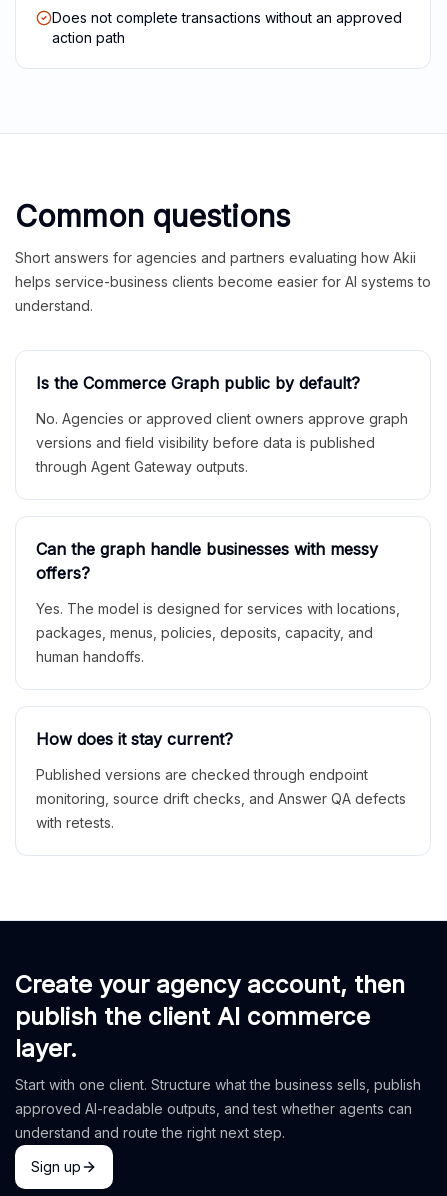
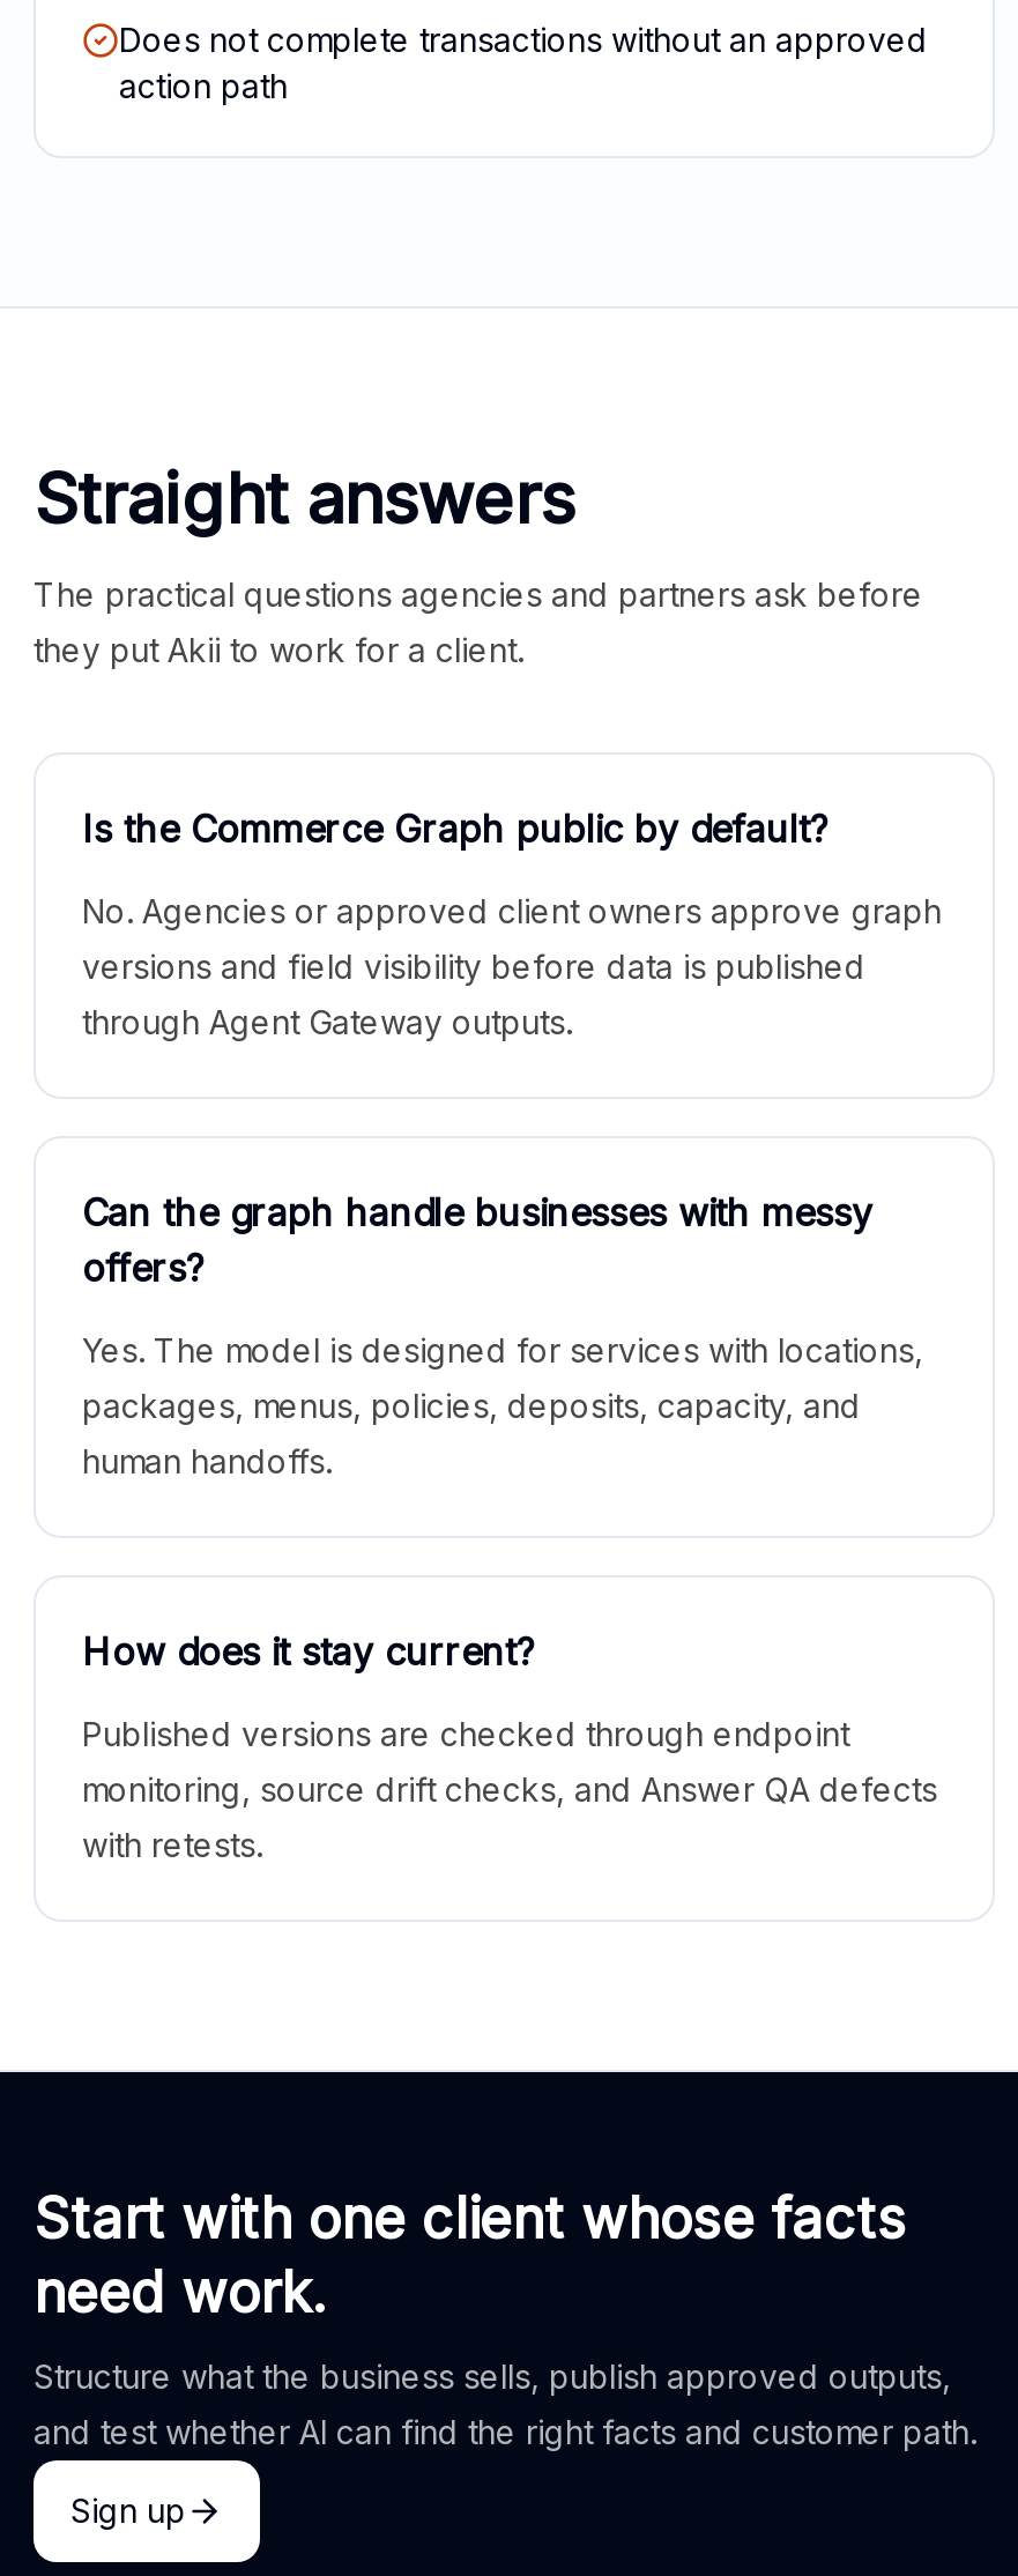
- Common questions
- Short answers for agencies and partners evaluating how Akii
- helps service-business clients become easier for AI systems to
- understand.
+ Straight answers
+ The practical questions agencies and partners ask before
+ they put Akii to work for a client.

- Create your agency account, then
- publish the client AI commerce
- layer.
- Start with one client. Structure what the business sells, publish
- approved AI-readable outputs, and test whether agents can
- understand and route the right next step.
+ Start with one client whose facts
+ need work.
+ Structure what the business sells, publish approved outputs,
+ and test whether AI can find the right facts and customer path.
